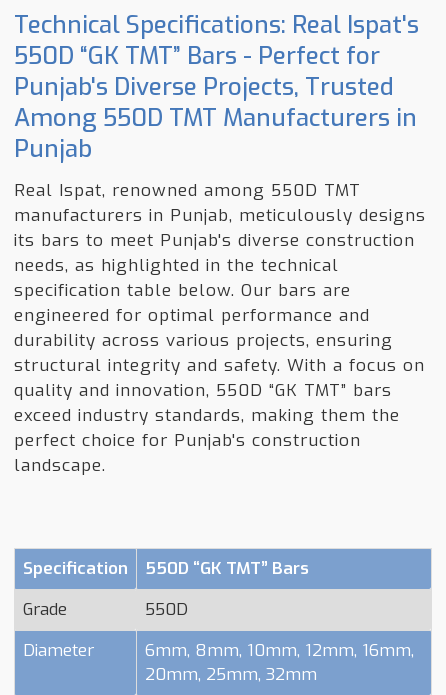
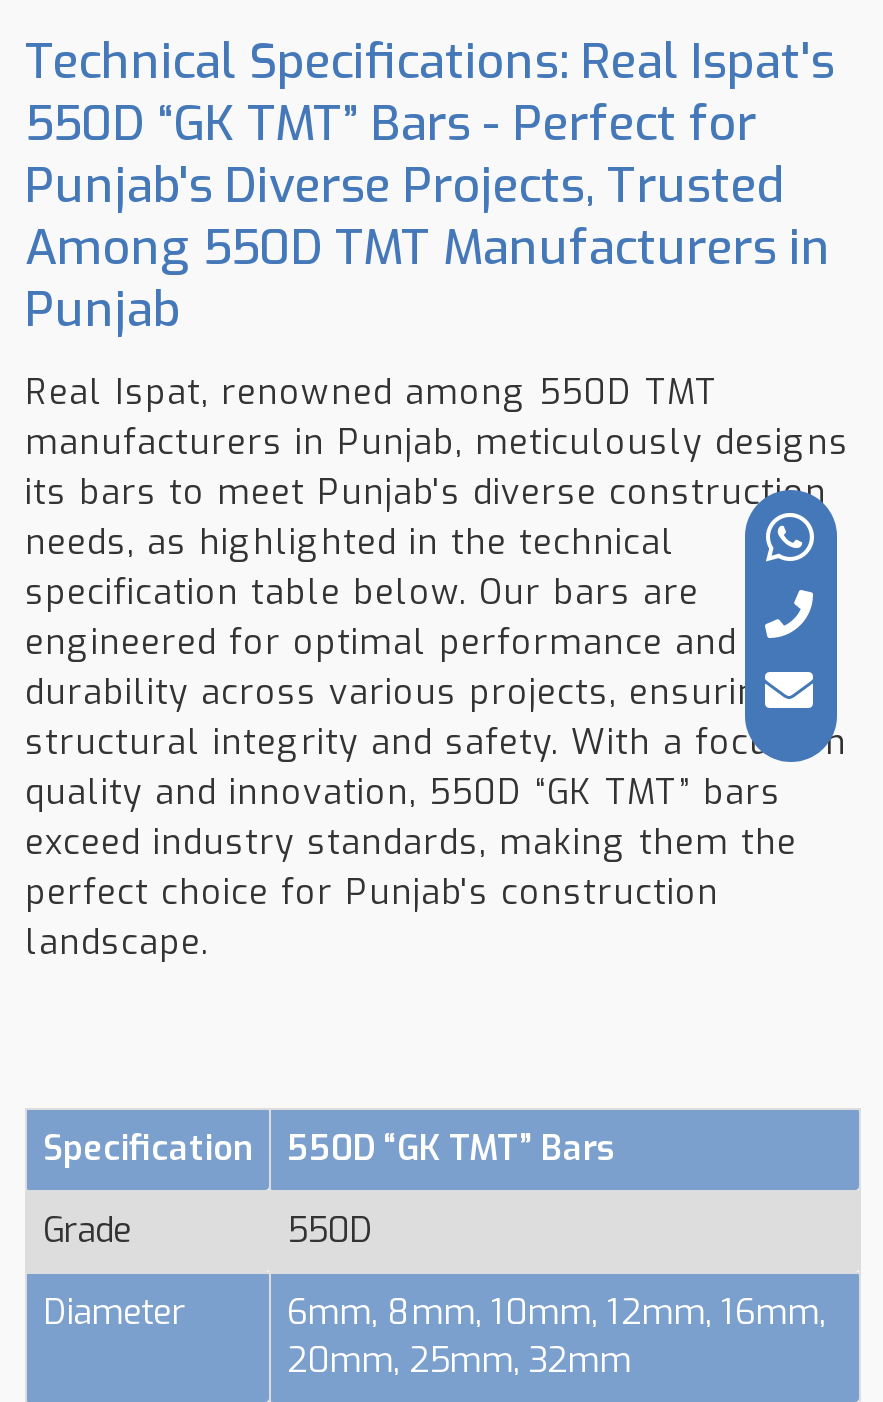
+ [image]
